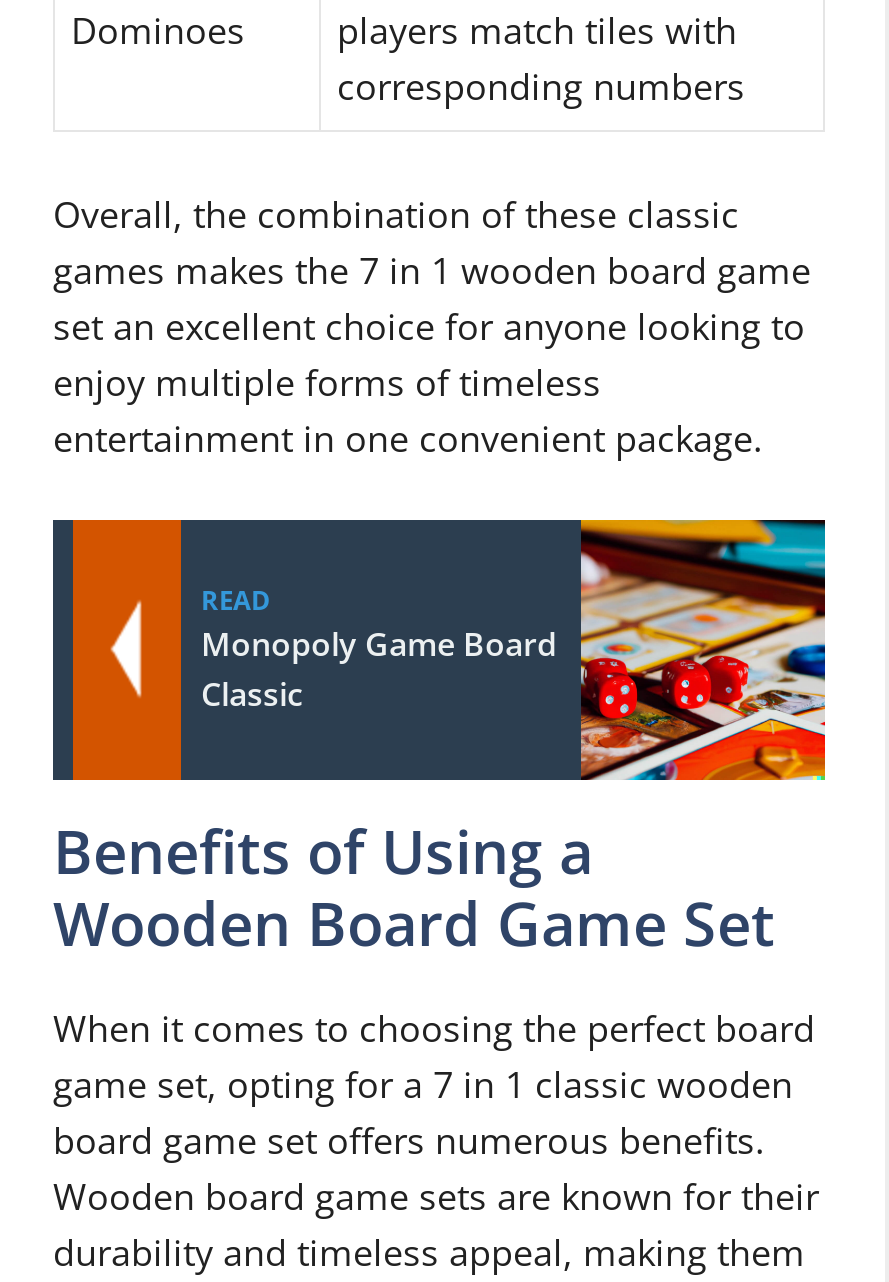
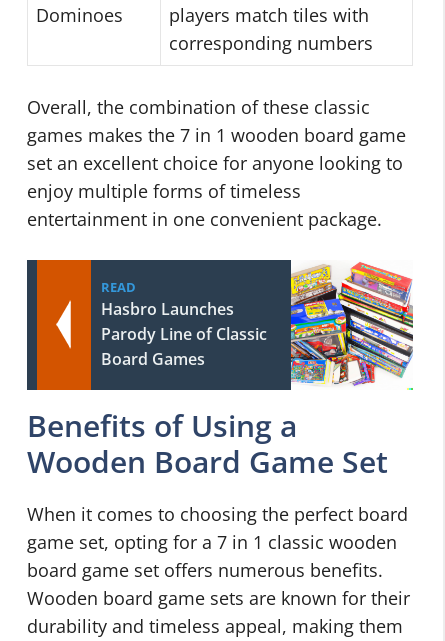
- [image]
- Monopoly Game Board
- Classic
+ [image]
+ Hasbro Launches
+ Parody Line of Classic
+ Board Games
